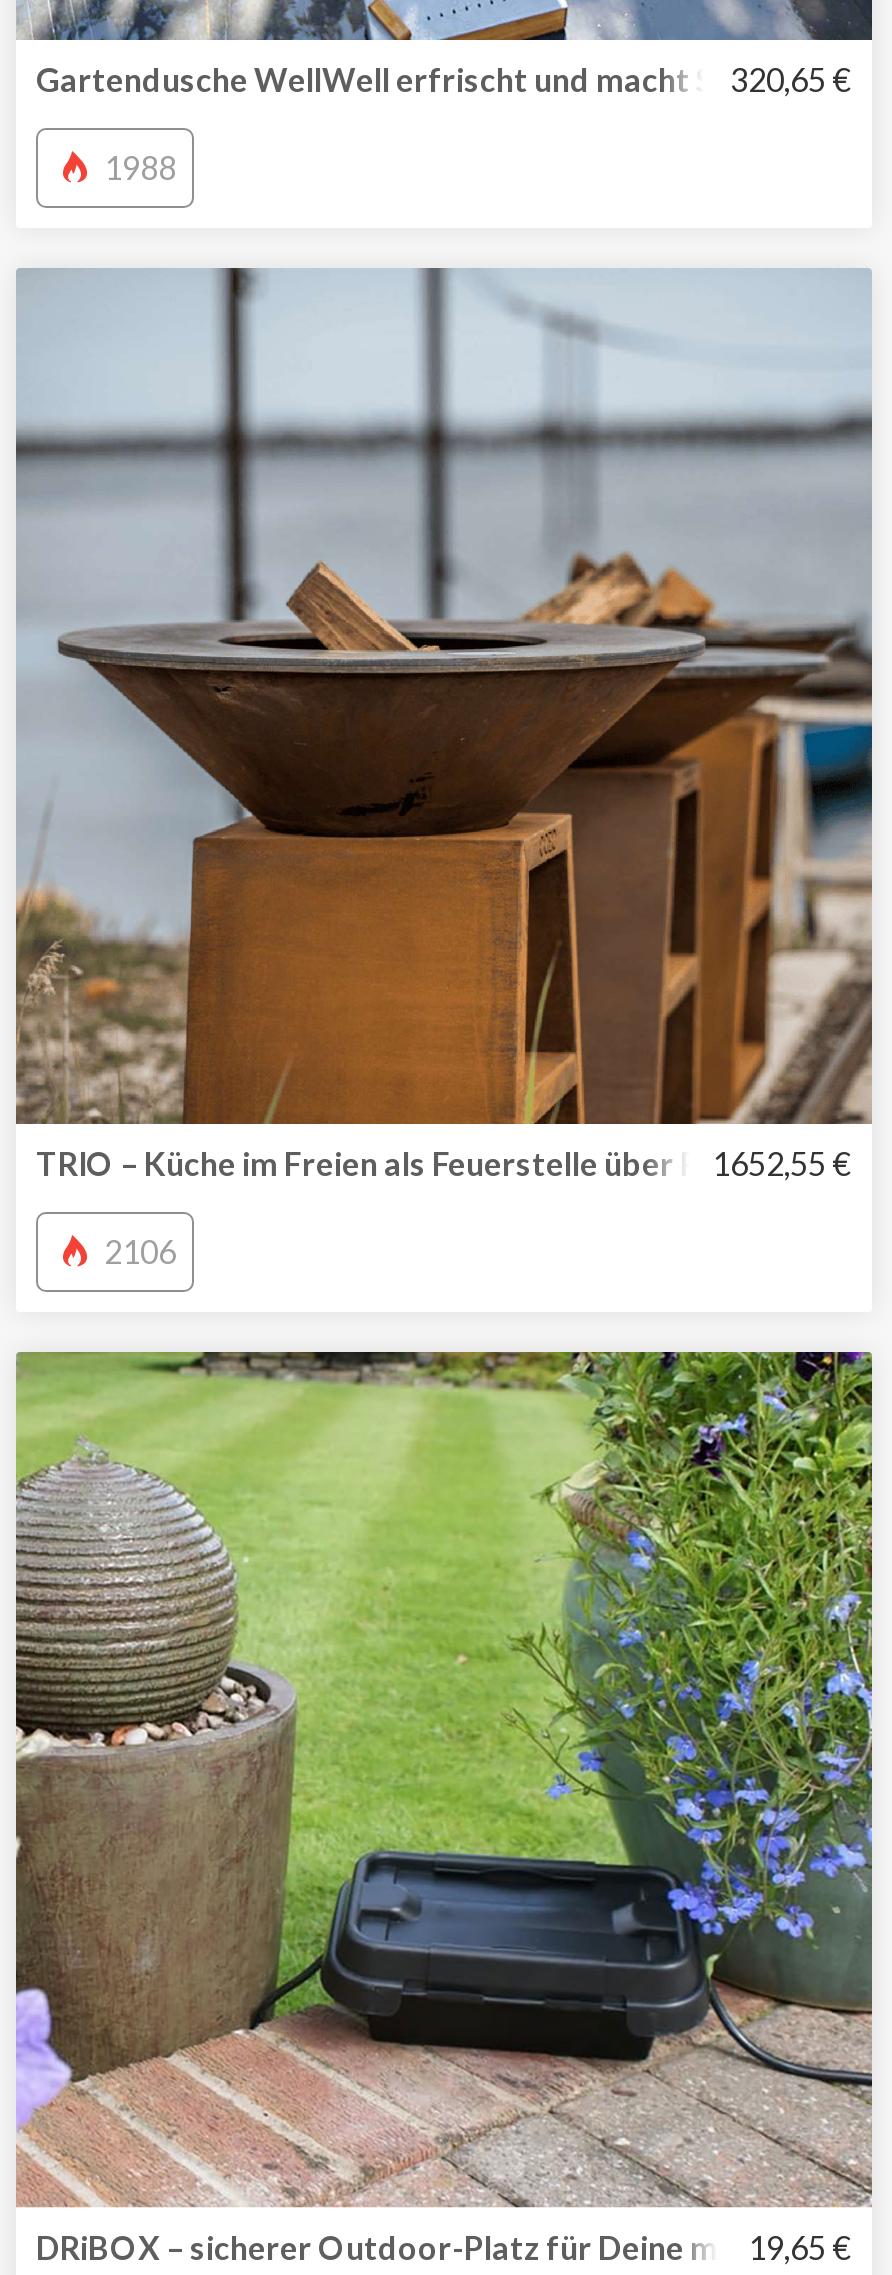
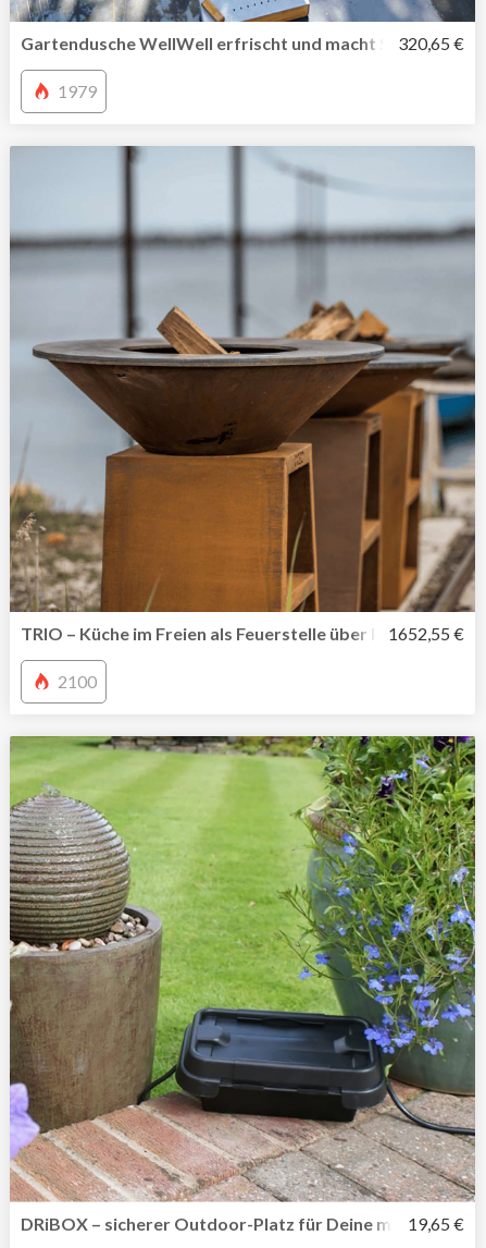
- 1988
+ 1979

- 2106
+ 2100
